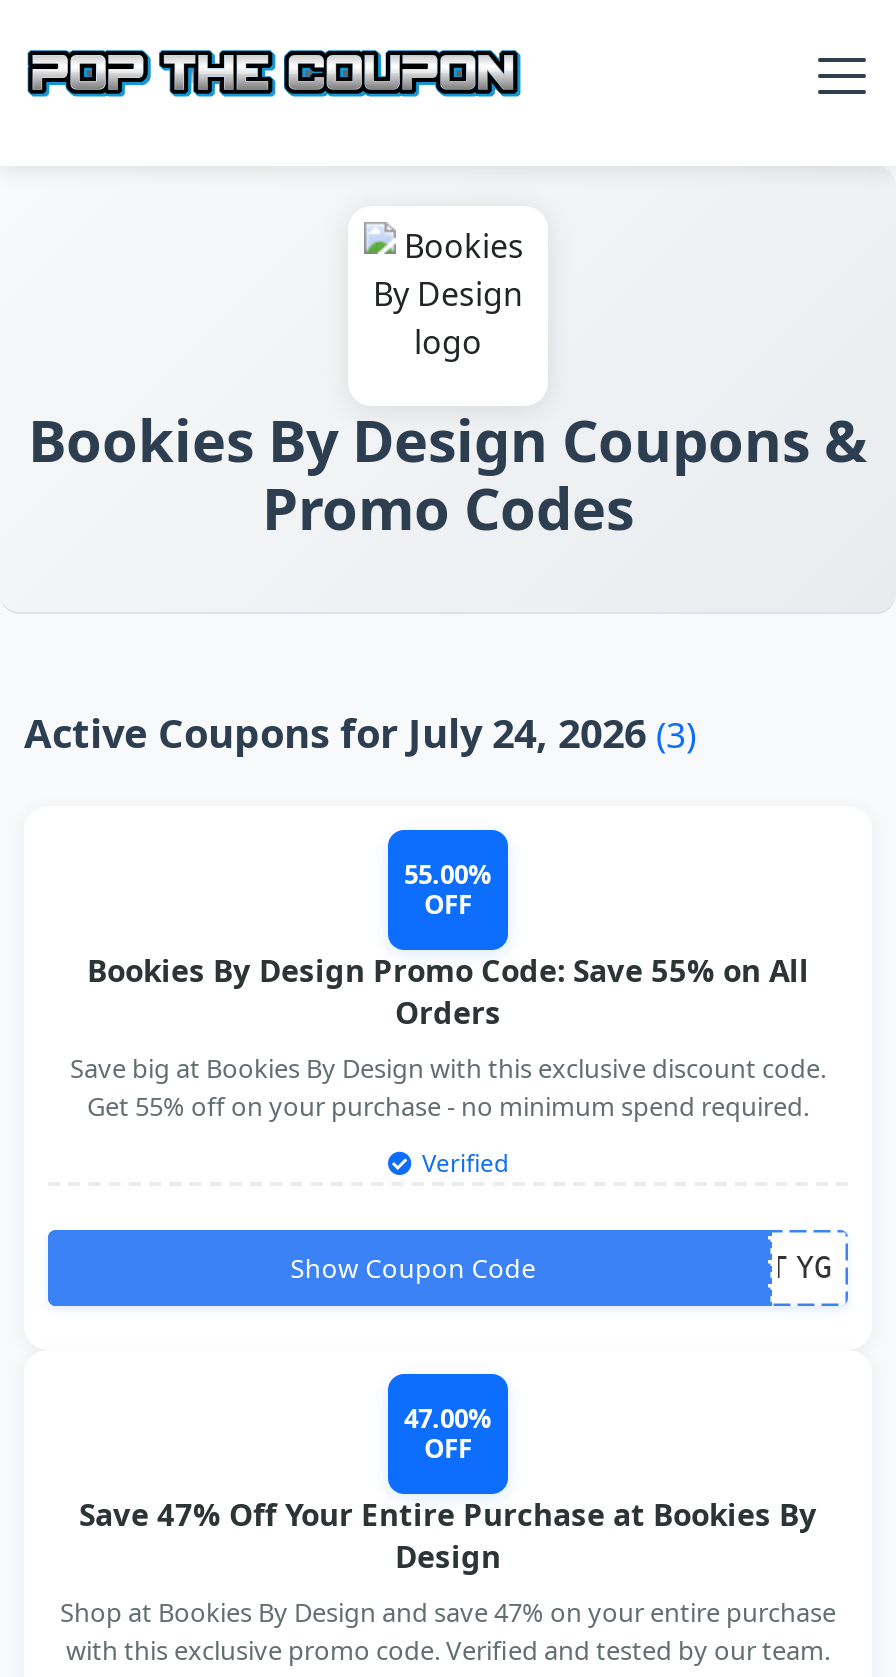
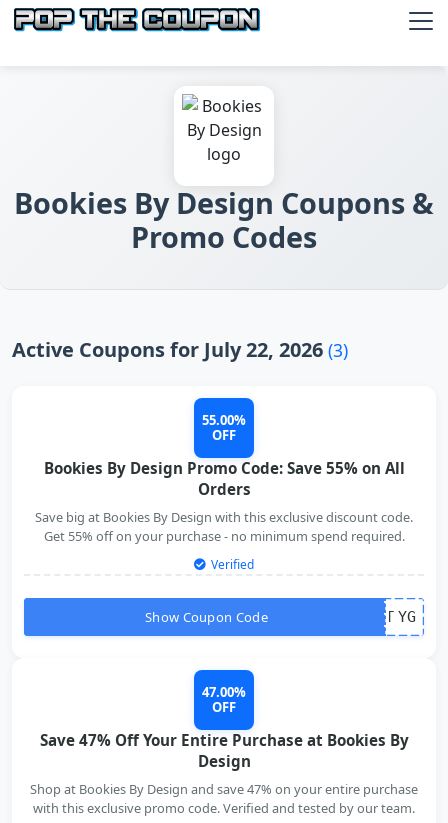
- Active Coupons for July 24, 2026 (3)
+ Active Coupons for July 22, 2026 (3)
